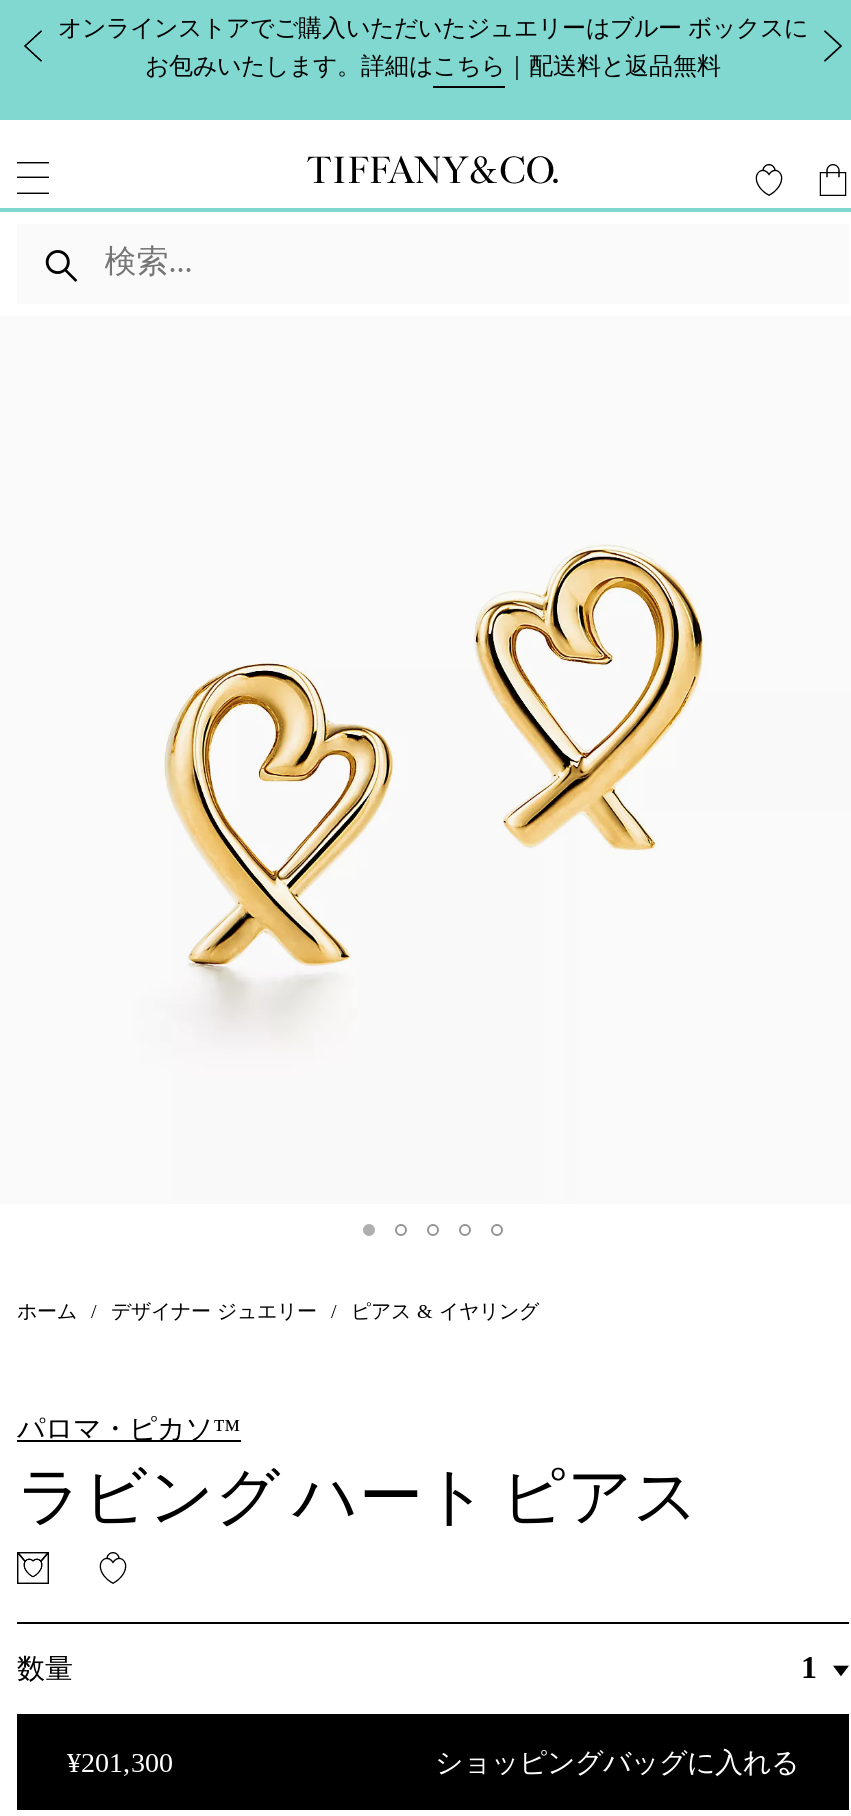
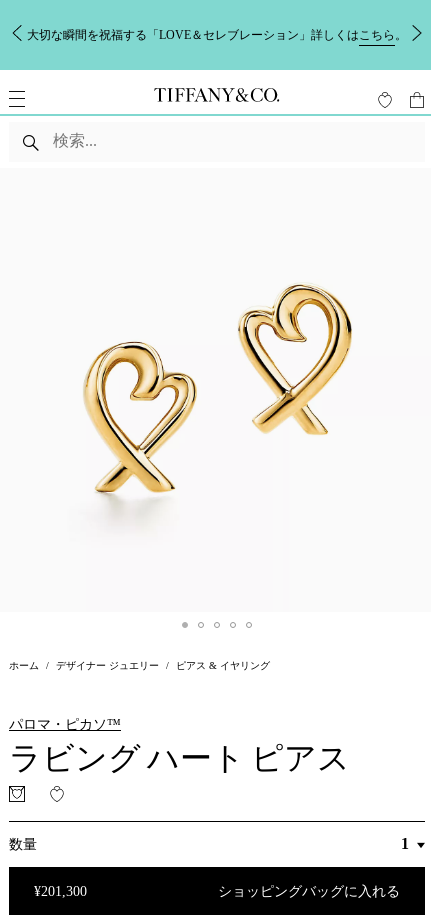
- オンラインストアでご購入いただいたジュエリーはブルー ボックスに
- お包みいたします。詳細はこちら｜配送料と返品無料
+ 大切な瞬間を祝福する「LOVE＆セレブレーション」詳しくはこちら。
